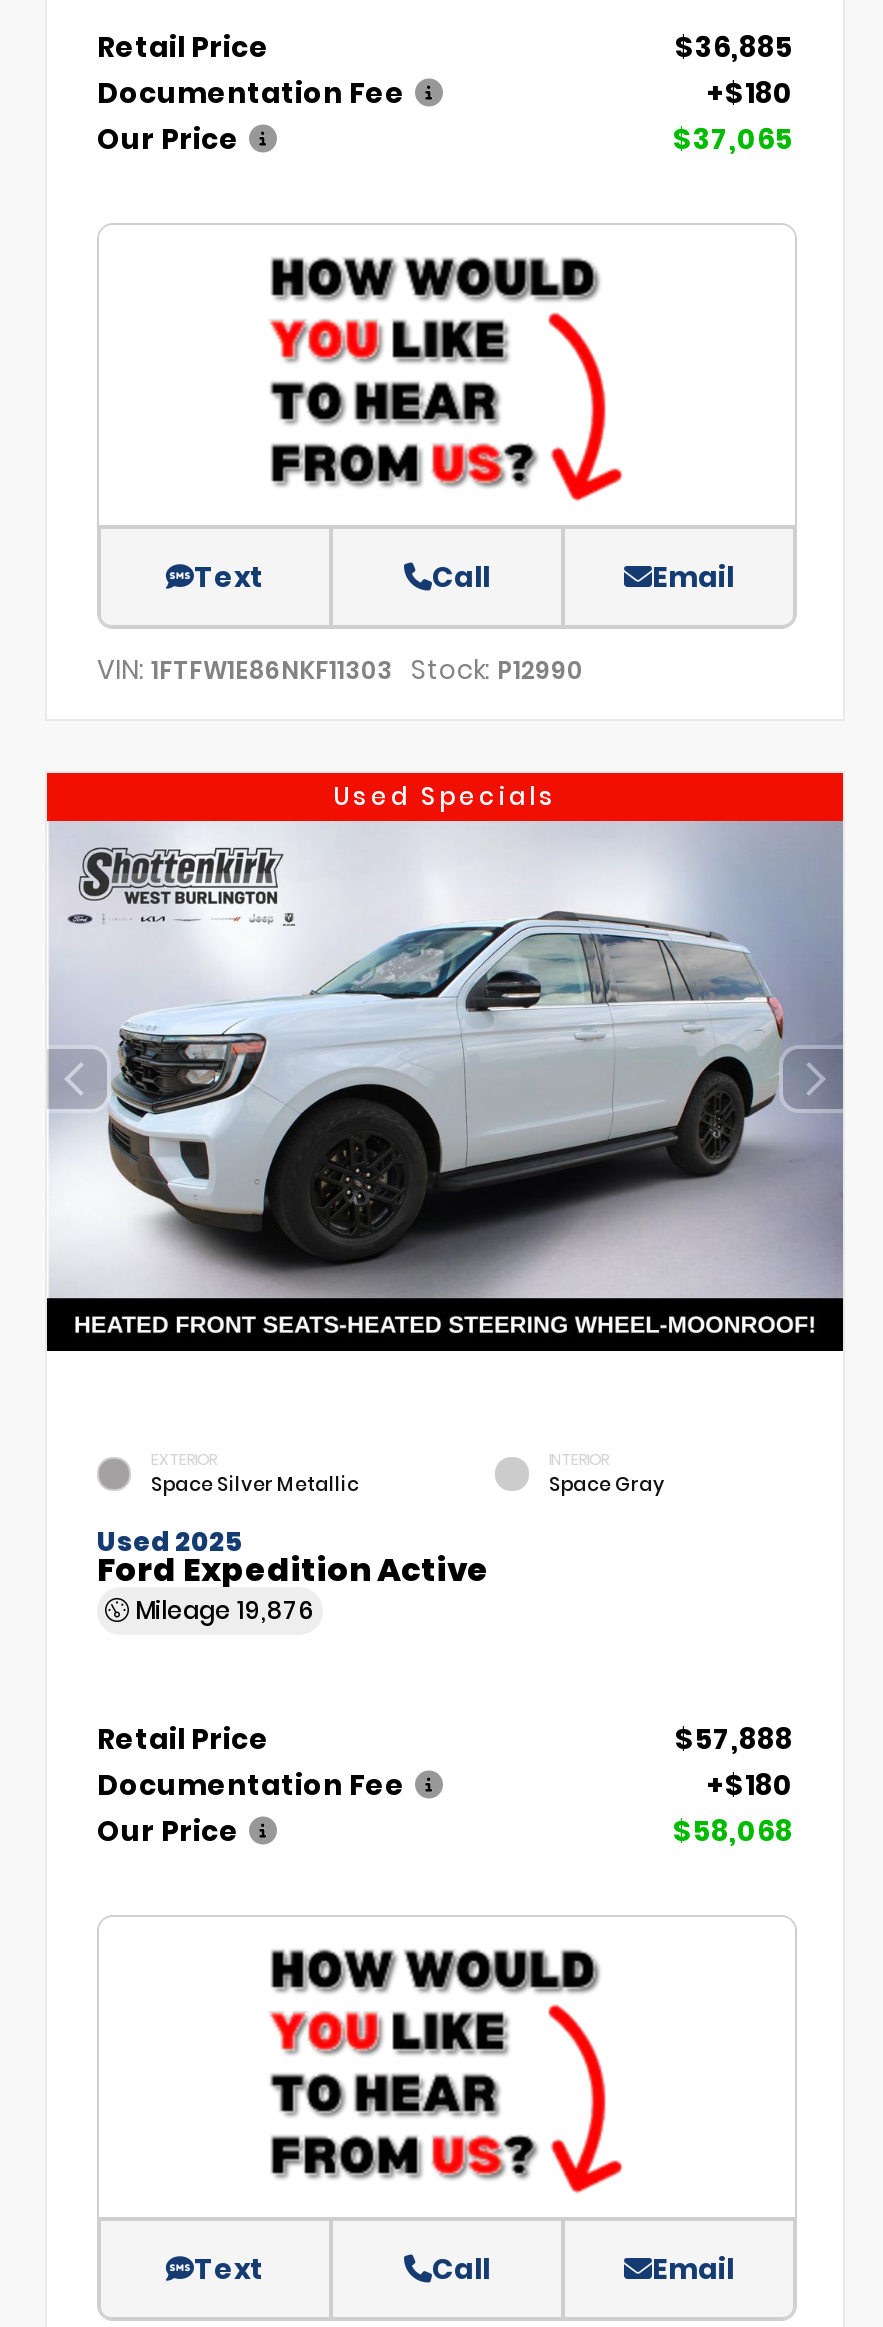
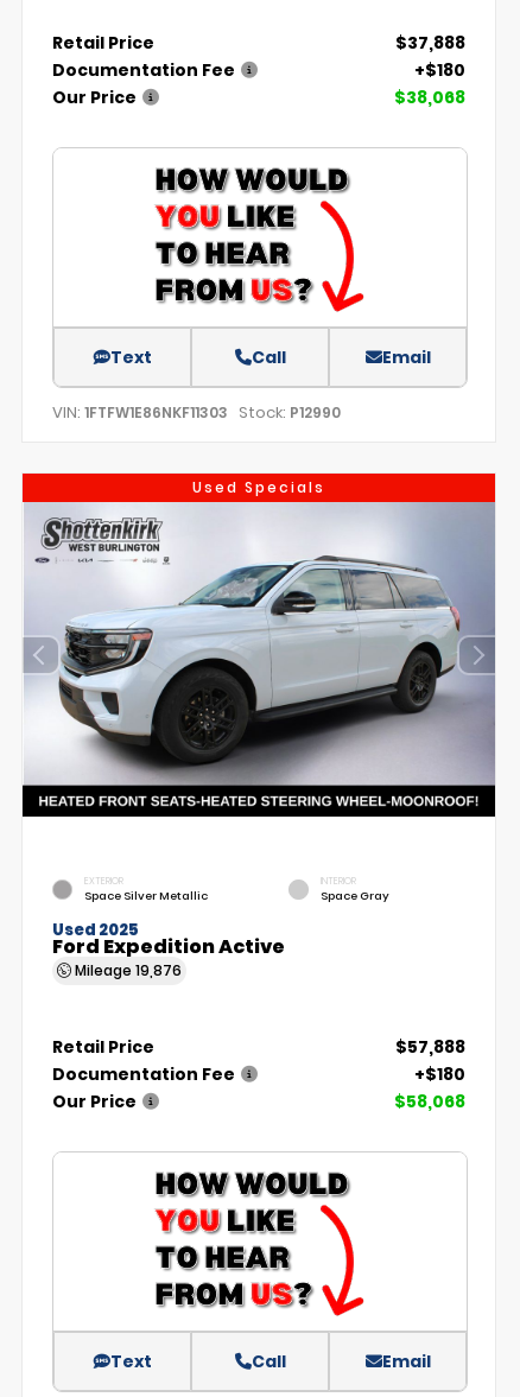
- $36,885
+ $37,888

- $37,065
+ $38,068
